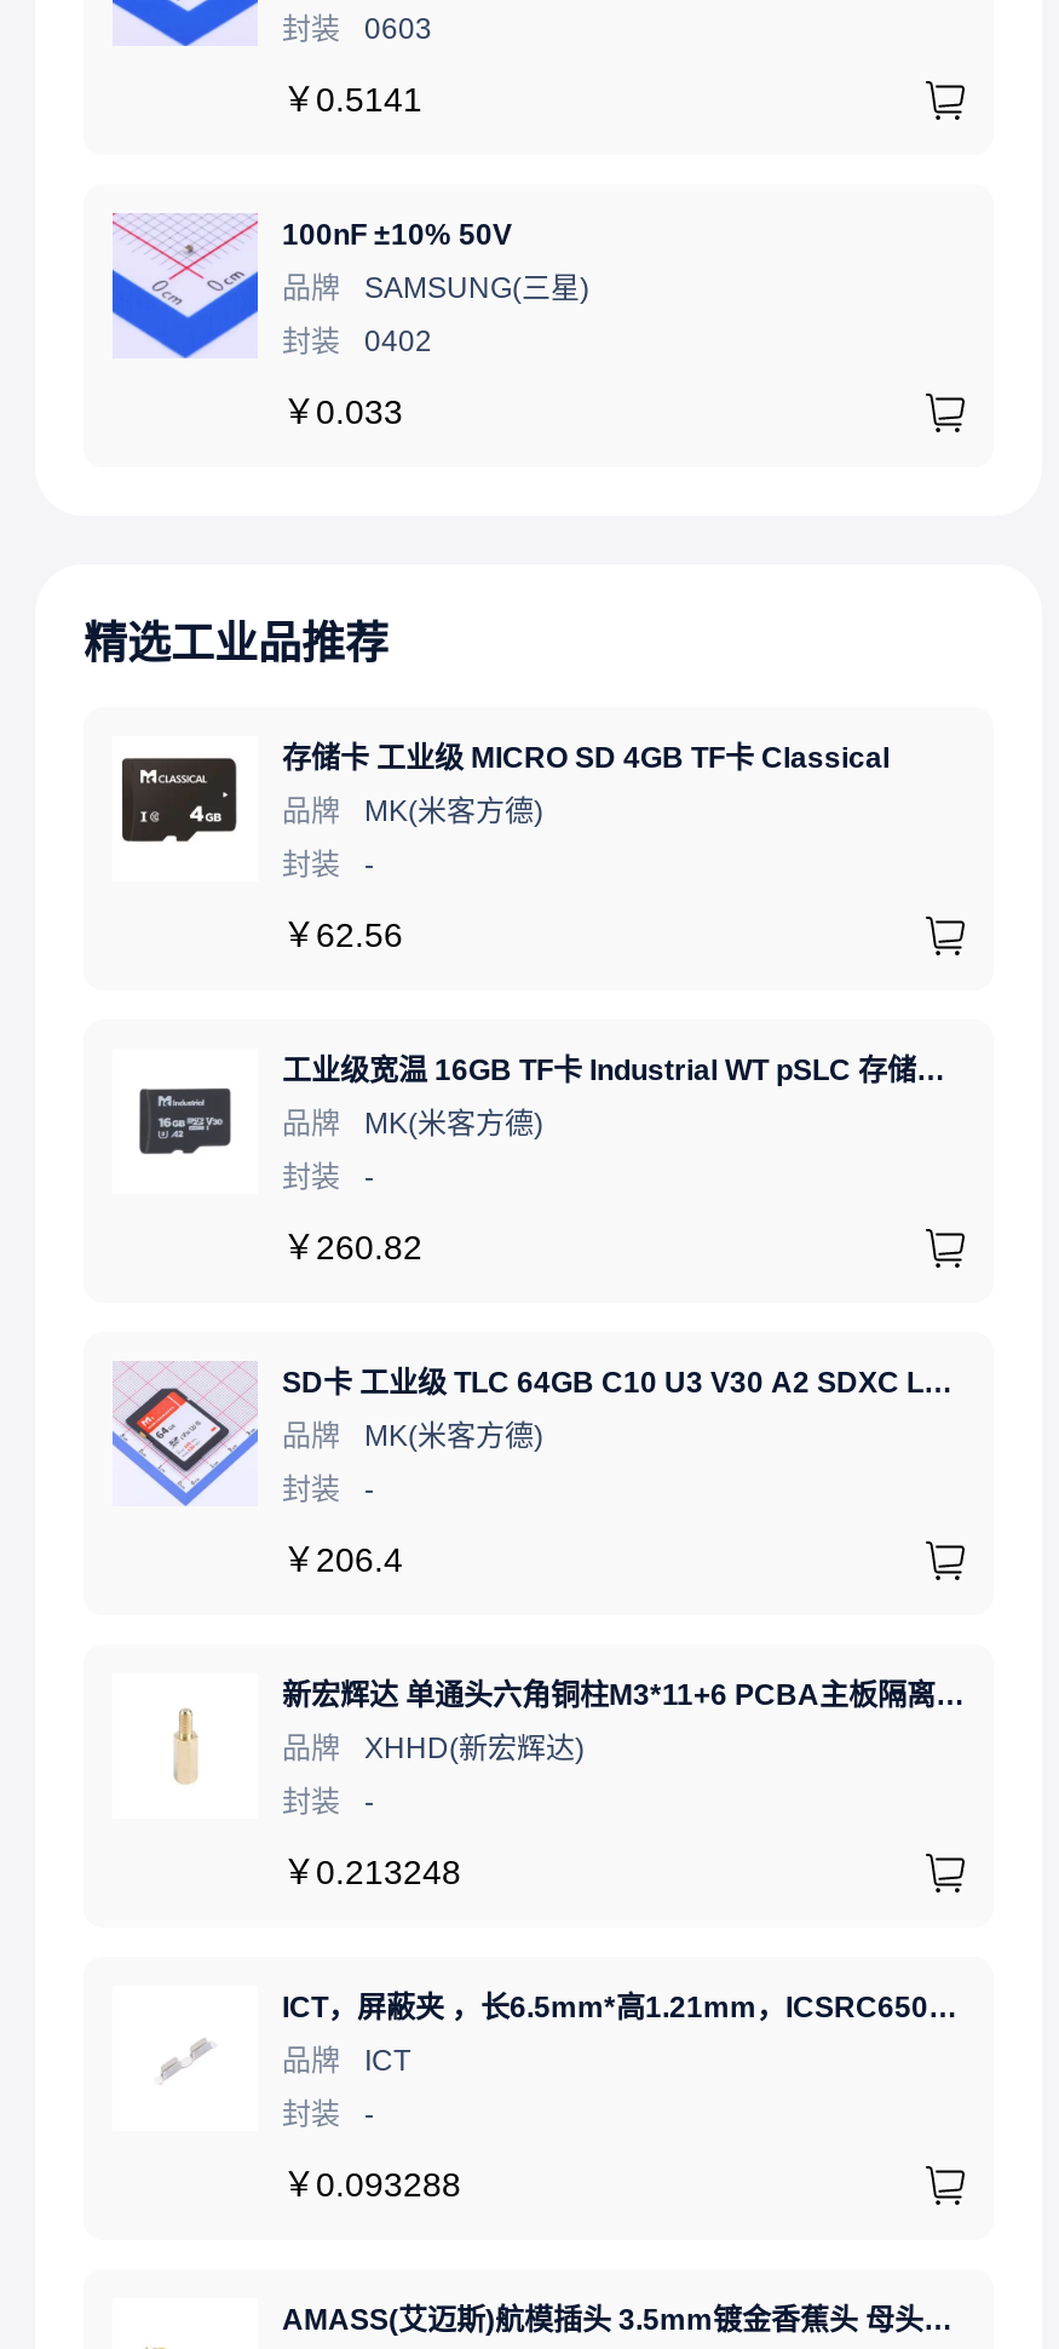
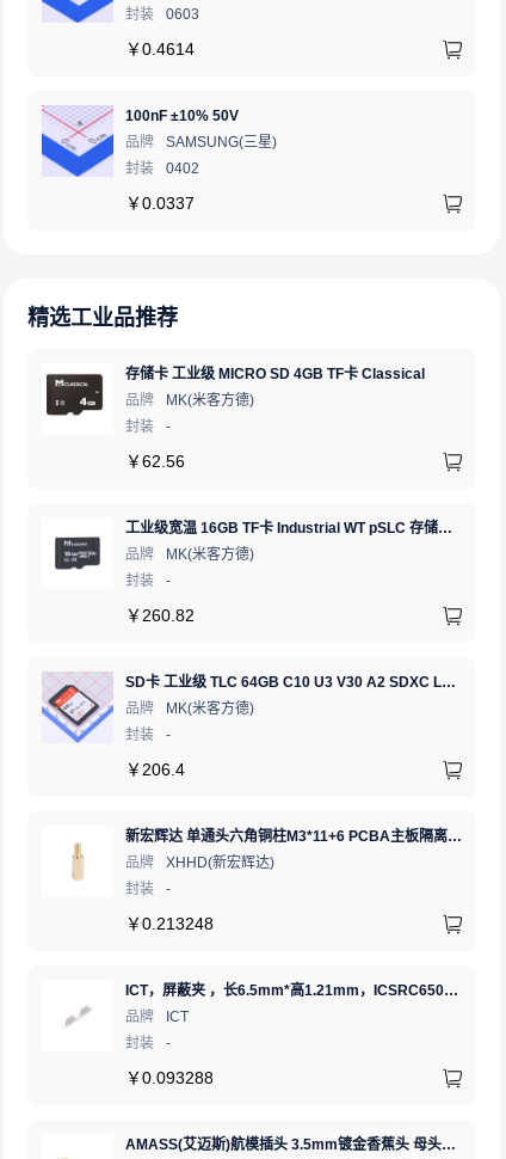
- ￥0.5141
+ ￥0.4614

- ￥0.033
+ ￥0.0337
